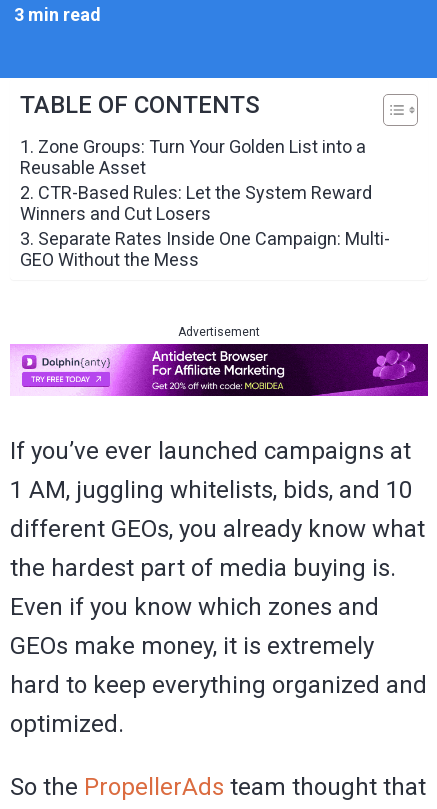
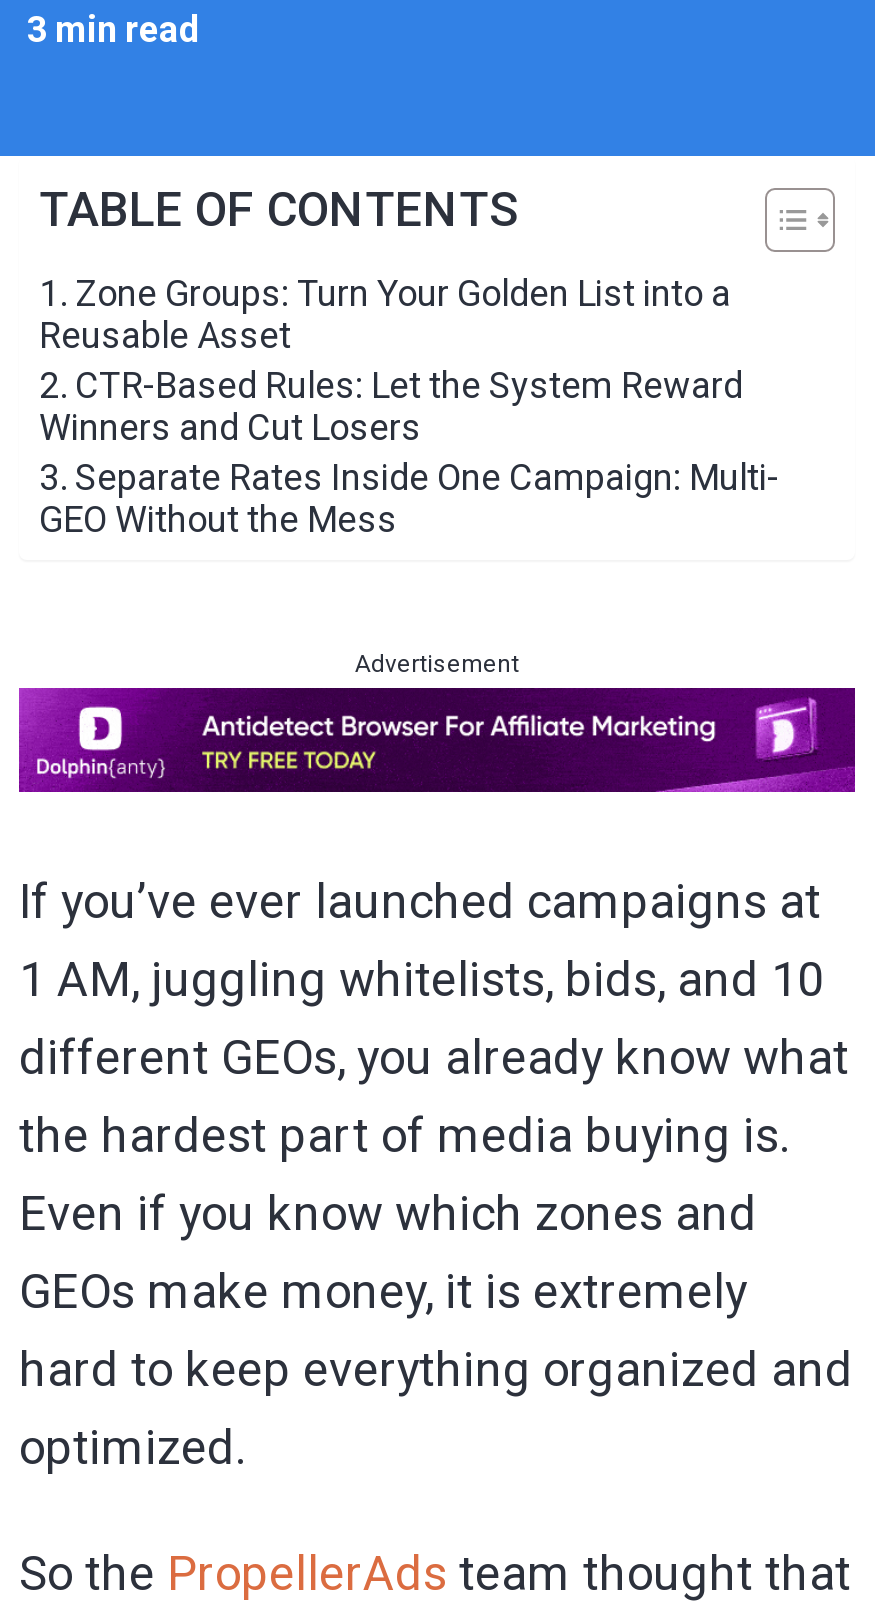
- [image]
+ [image]
